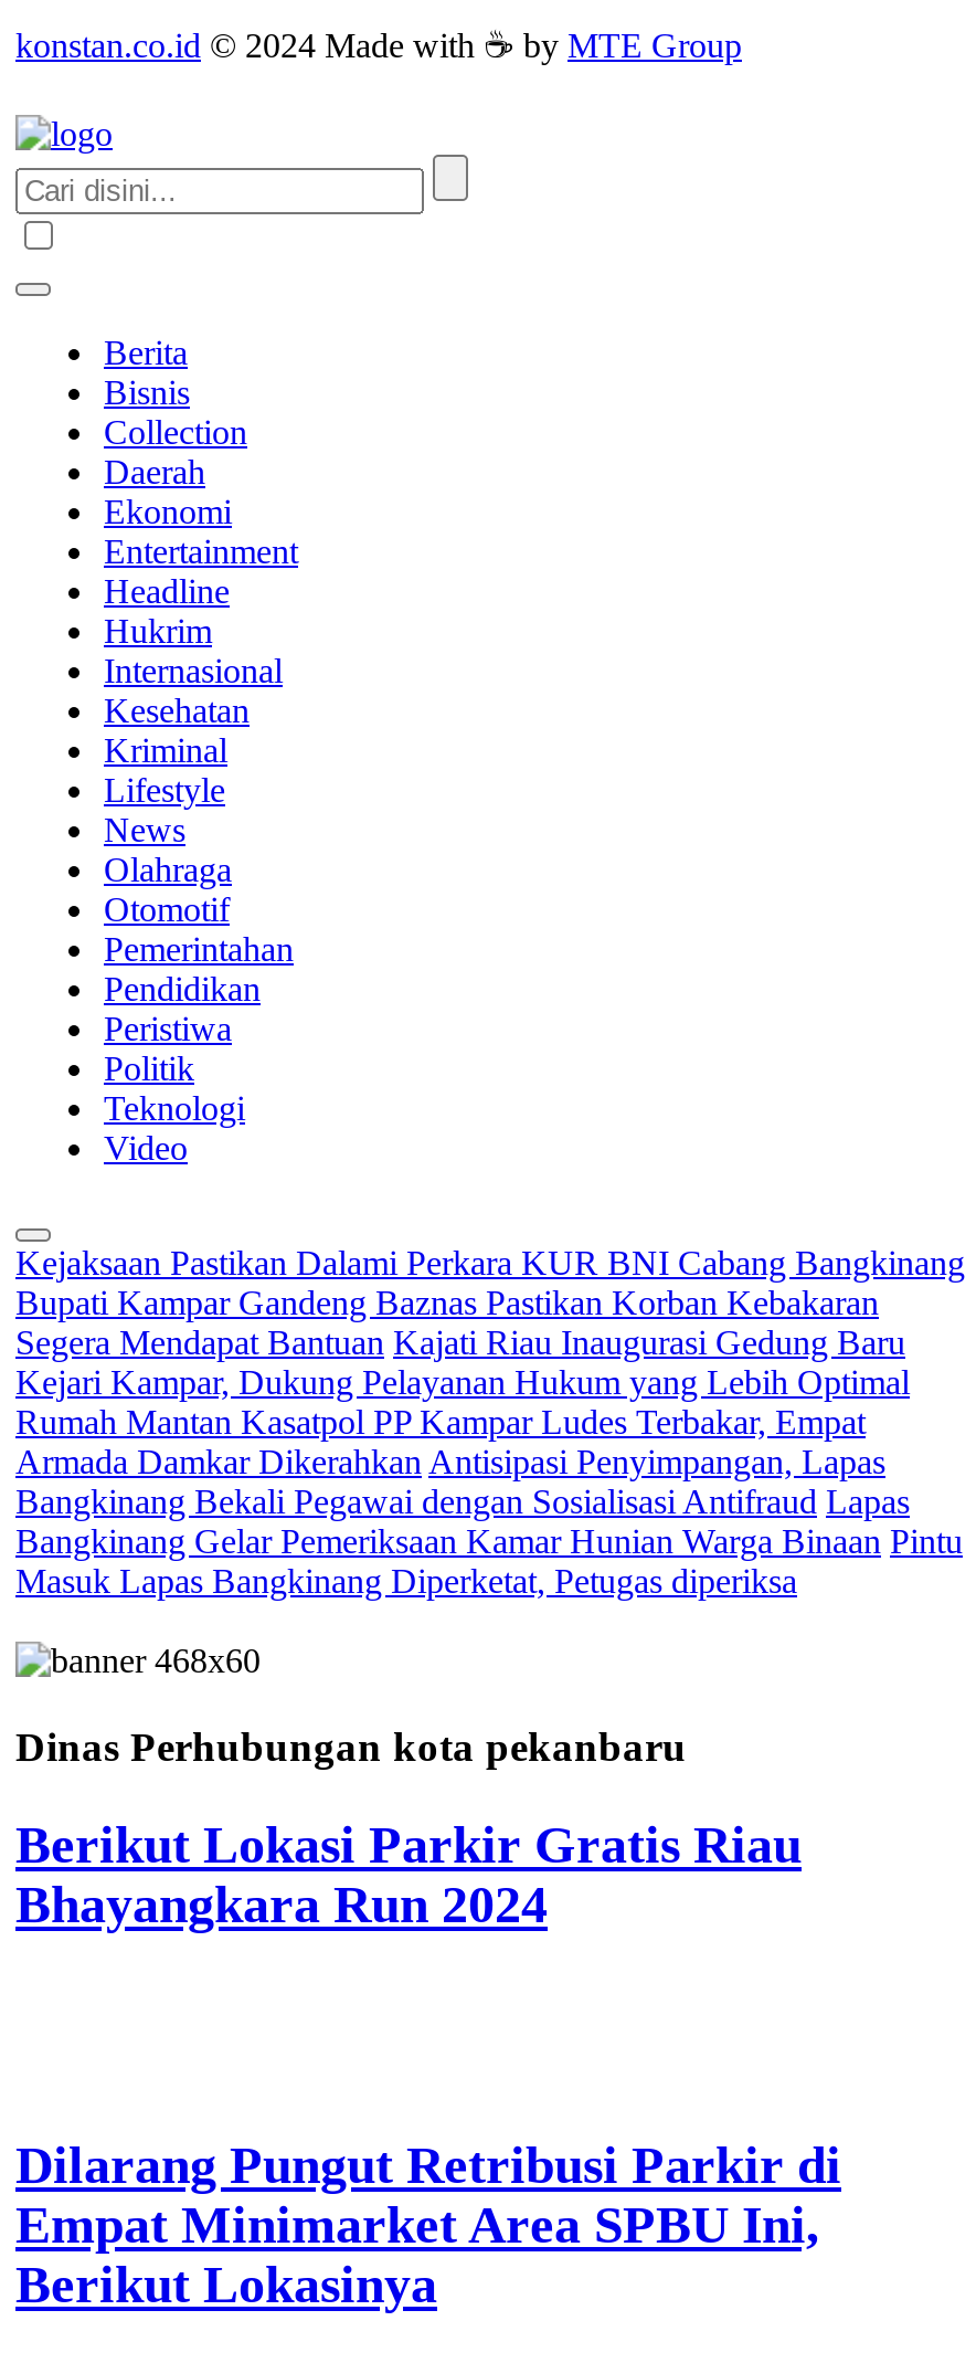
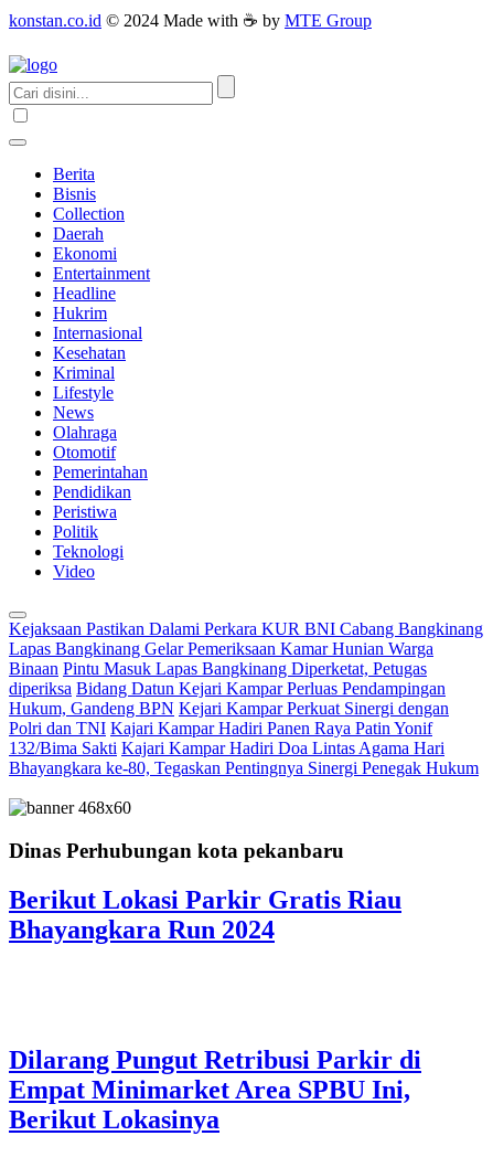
- Bupati Kampar Gandeng Baznas Pastikan Korban Kebakaran
- Segera Mendapat Bantuan Kajati Riau Inaugurasi Gedung Baru
- Kejari Kampar, Dukung Pelayanan Hukum yang Lebih Optimal
- Rumah Mantan Kasatpol PP Kampar Ludes Terbakar, Empat
- Armada Damkar Dikerahkan Antisipasi Penyimpangan, Lapas
- Bangkinang Bekali Pegawai dengan Sosialisasi Antifraud Lapas
- Bangkinang Gelar Pemeriksaan Kamar Hunian Warga Binaan Pintu
- Masuk Lapas Bangkinang Diperketat, Petugas diperiksa
+ Lapas Bangkinang Gelar Pemeriksaan Kamar Hunian Warga
+ Binaan Pintu Masuk Lapas Bangkinang Diperketat, Petugas
+ diperiksa Bidang Datun Kejari Kampar Perluas Pendampingan
+ Hukum, Gandeng BPN Kejari Kampar Perkuat Sinergi dengan
+ Polri dan TNI Kajari Kampar Hadiri Panen Raya Patin Yonif
+ 132/Bima Sakti Kajari Kampar Hadiri Doa Lintas Agama Hari
+ Bhayangkara ke-80, Tegaskan Pentingnya Sinergi Penegak Hukum
